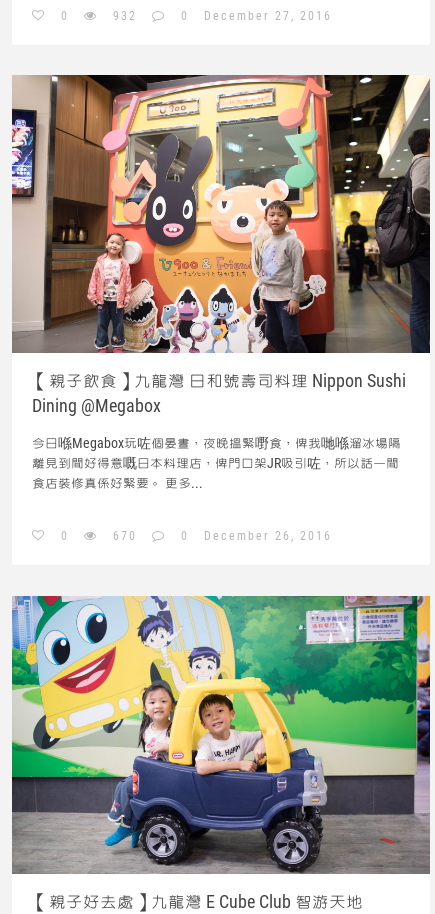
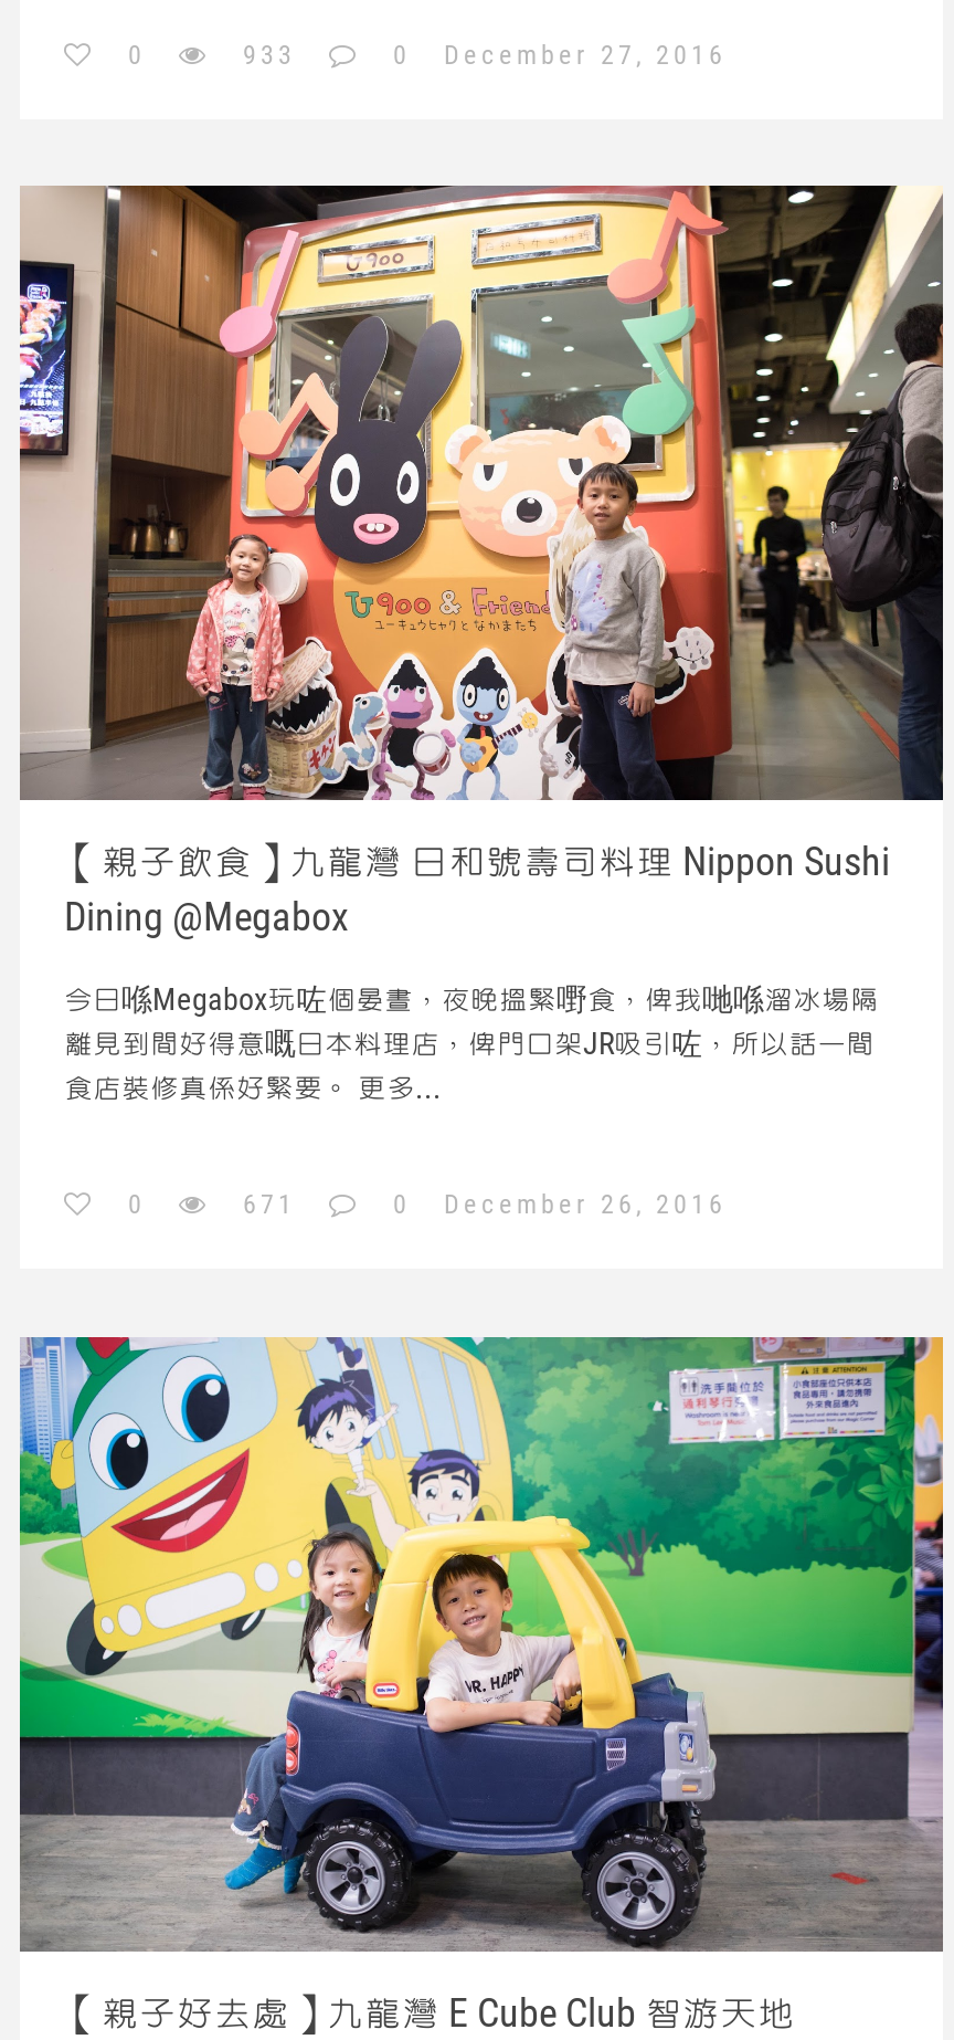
- 932
+ 933

- 670
+ 671
